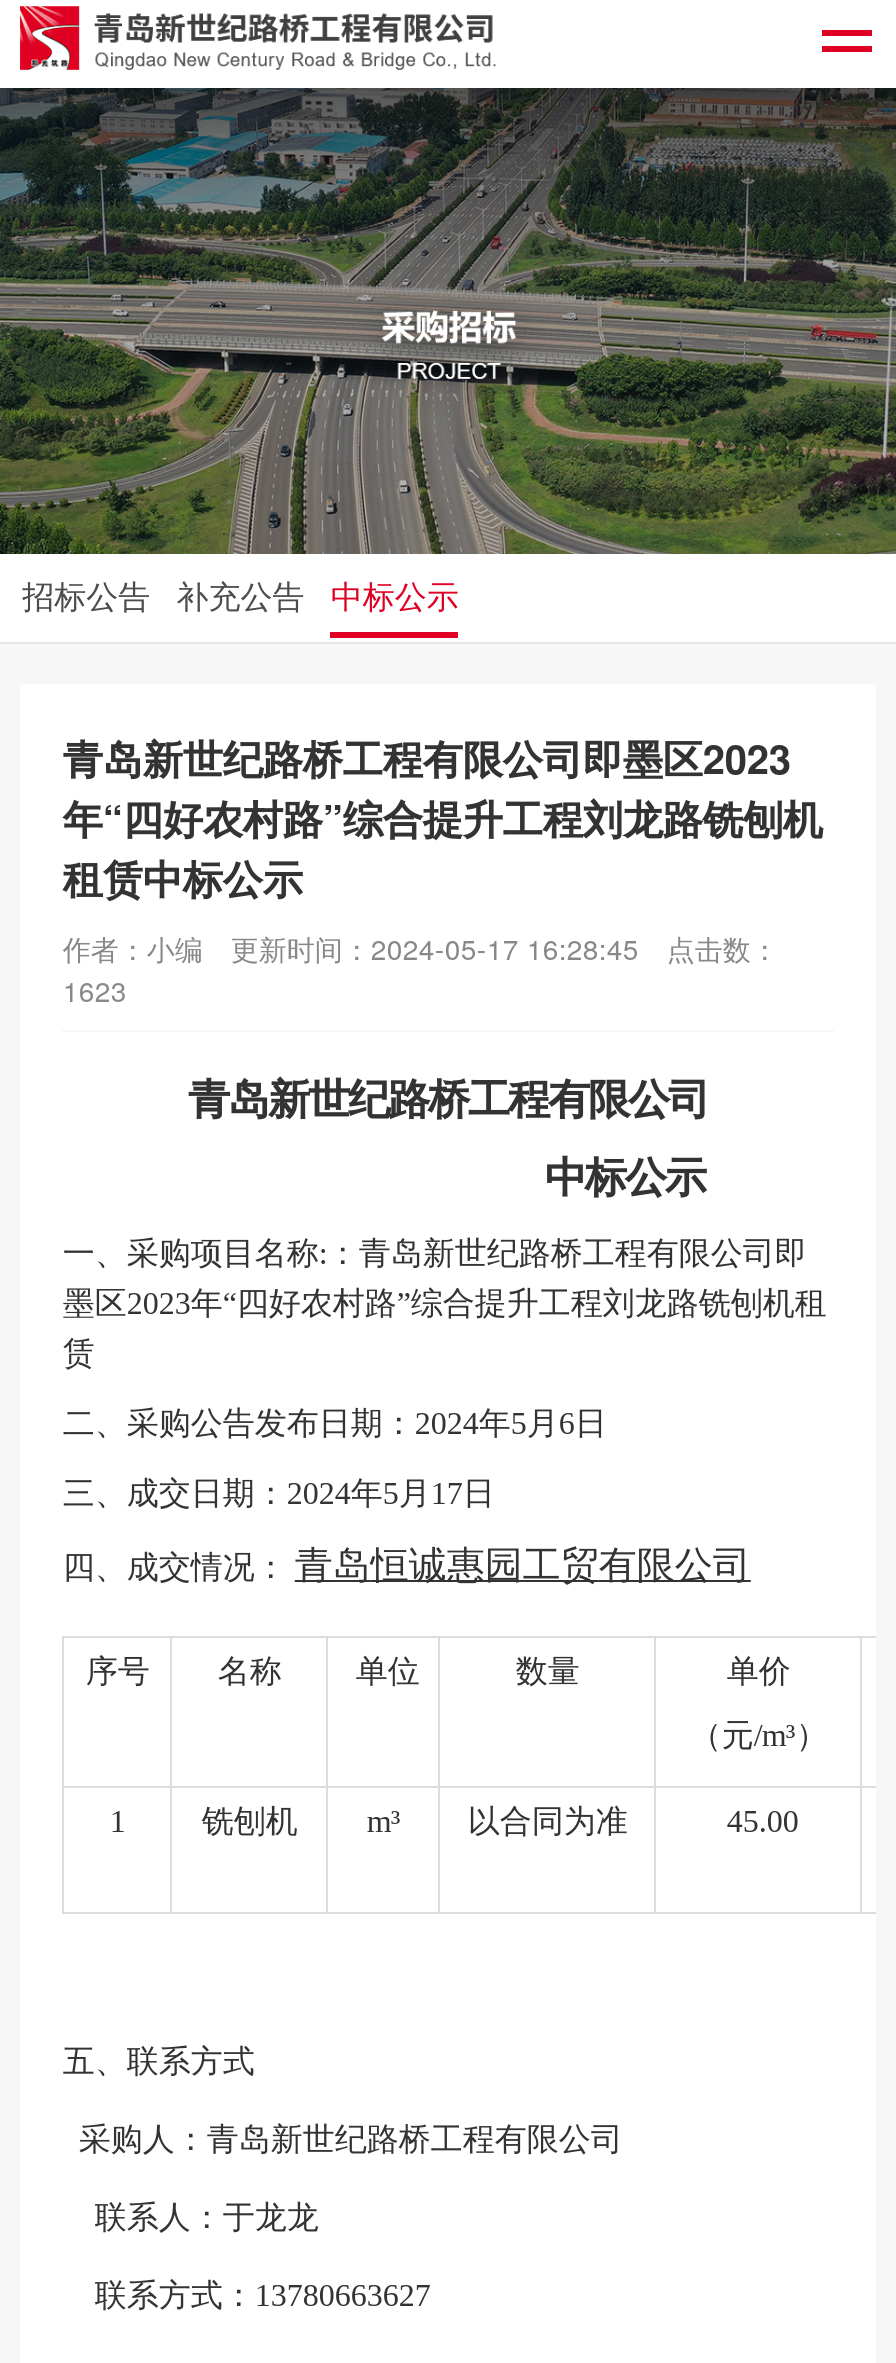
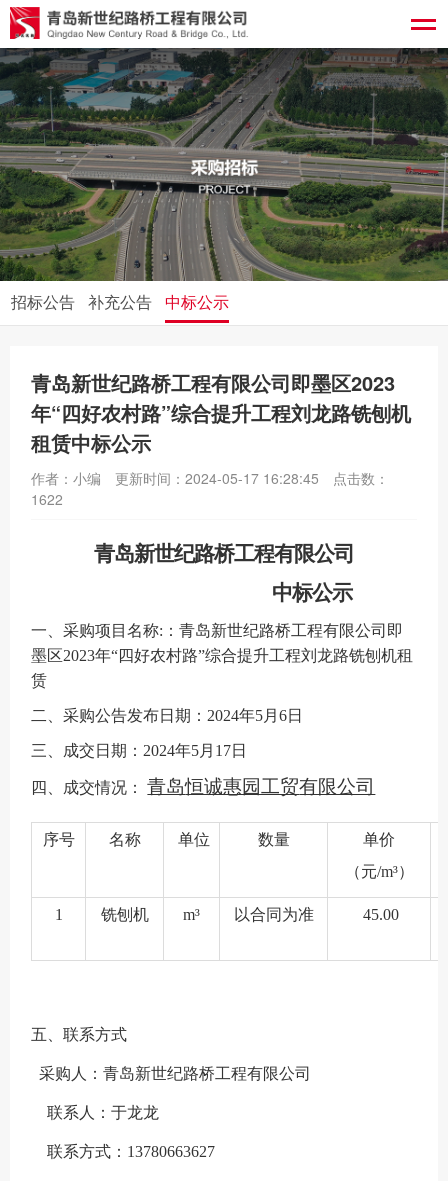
- 1623
+ 1622
